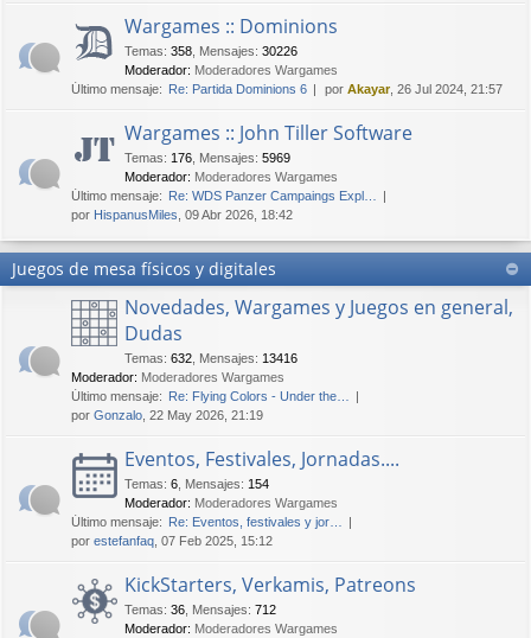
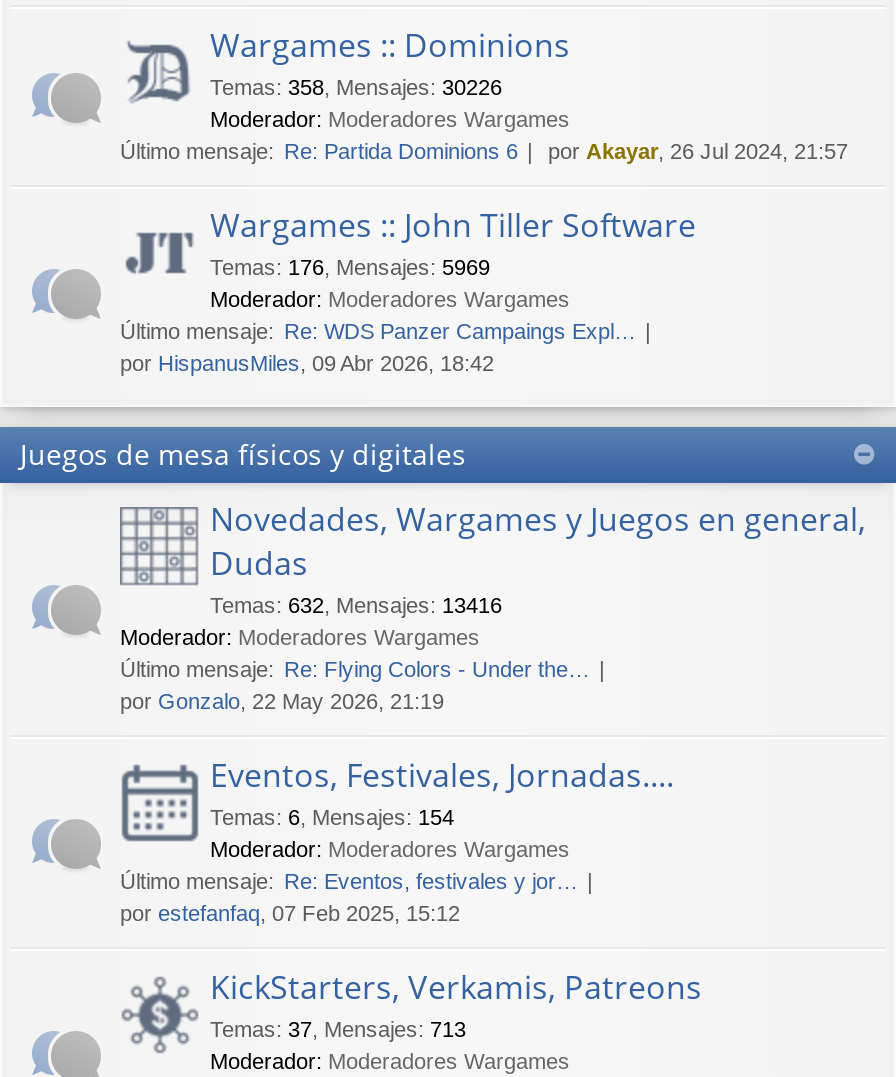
- Temas: 36, Mensajes: 712
+ Temas: 37, Mensajes: 713
